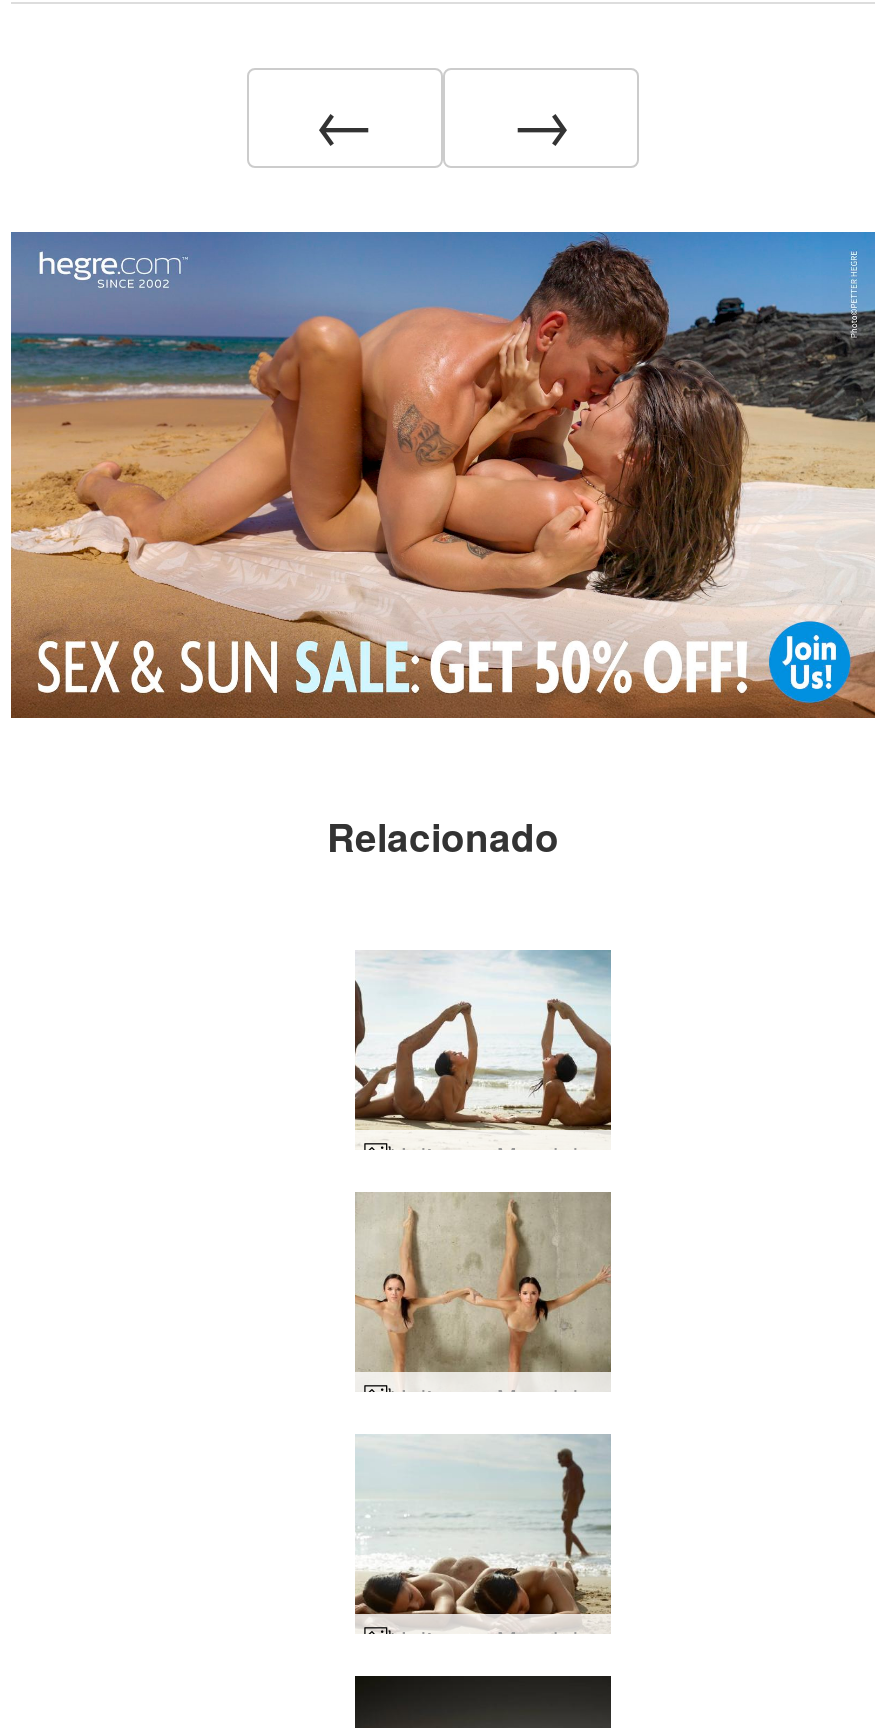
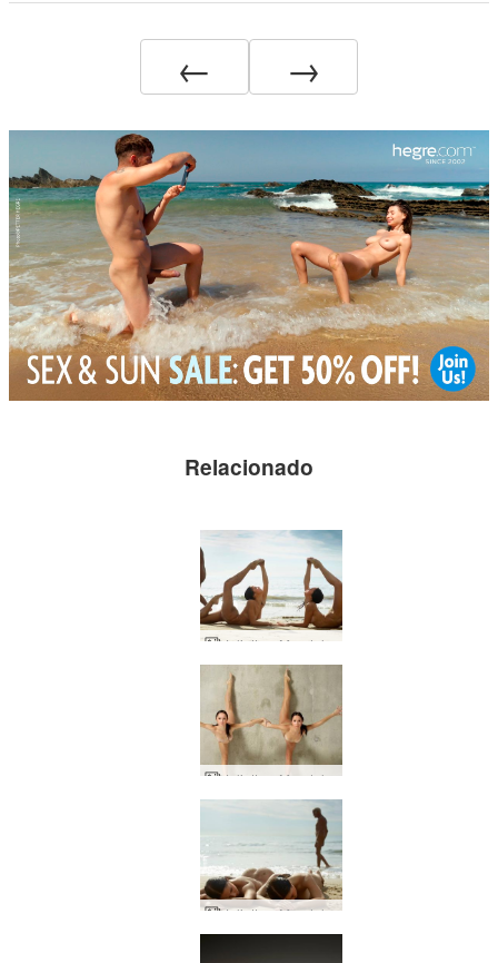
- [image]
+ [image]
